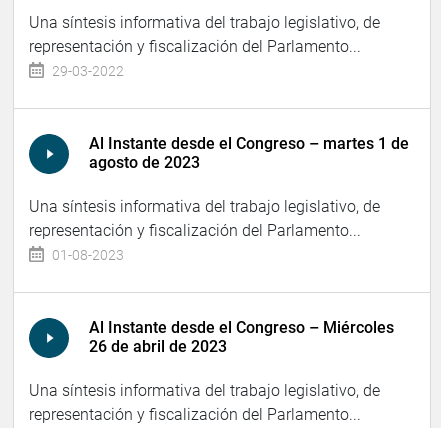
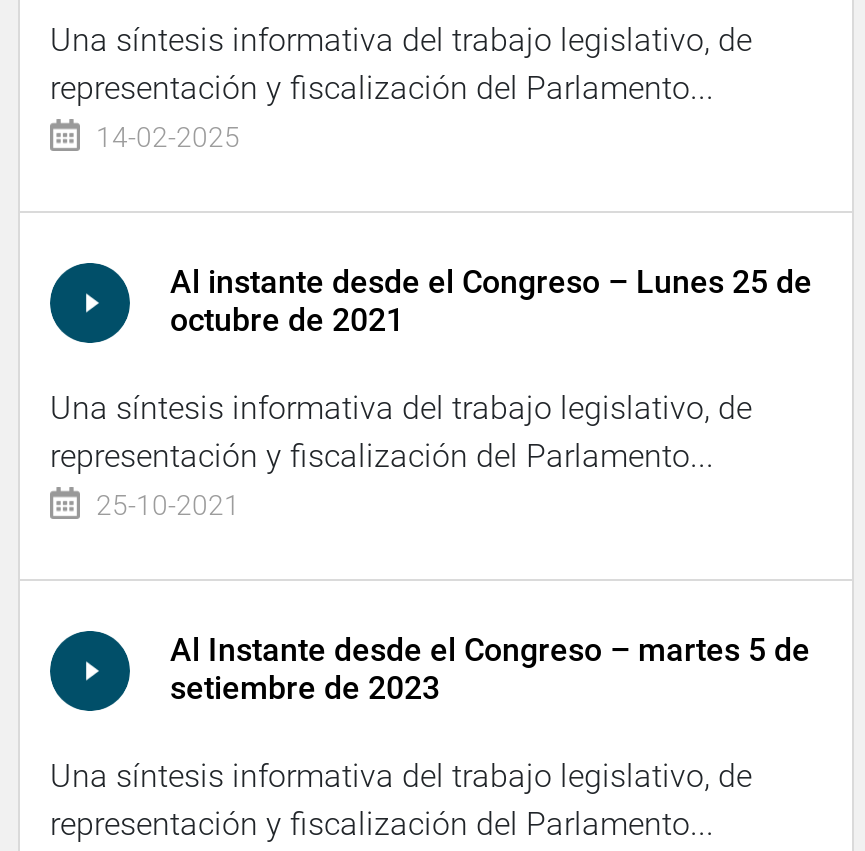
- 29-03-2022
+ 14-02-2025

- Al Instante desde el Congreso – martes 1 de
+ Al instante desde el Congreso – Lunes 25 de

- agosto de 2023
+ octubre de 2021

- 01-08-2023
+ 25-10-2021

- Al Instante desde el Congreso – Miércoles
- 26 de abril de 2023
+ Al Instante desde el Congreso – martes 5 de
+ setiembre de 2023
